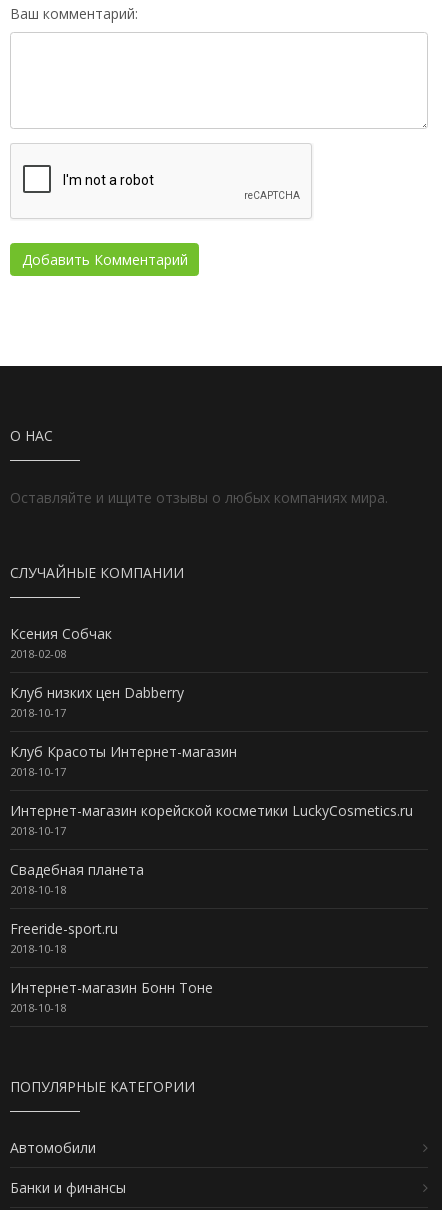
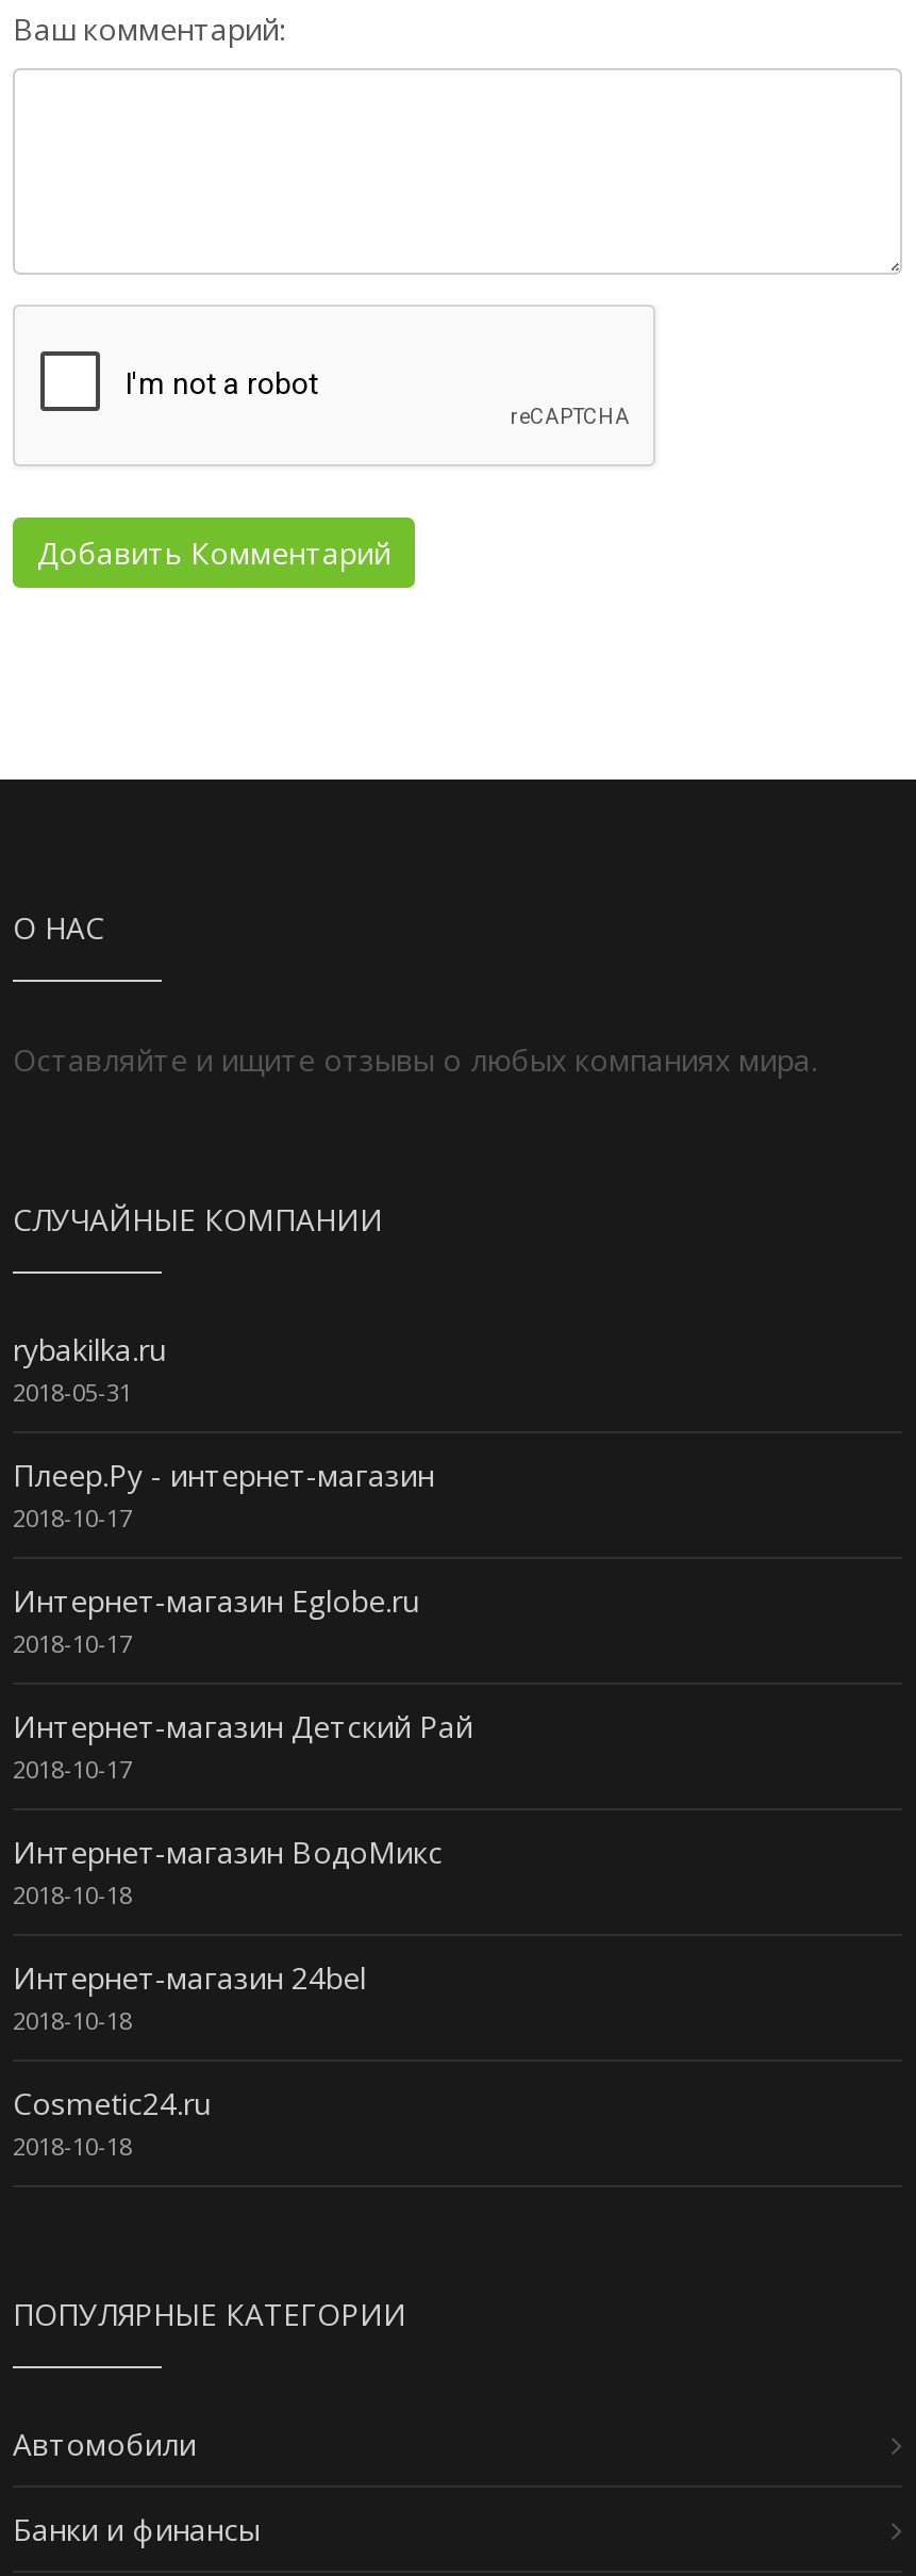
- Ксения Собчак
- 2018-02-08
+ rybakilka.ru
+ 2018-05-31

- Клуб низких цен Dabberry
+ Плеер.Ру - интернет-магазин

- Клуб Красоты Интернет-магазин
+ Интернет-магазин Eglobe.ru

- Интернет-магазин корейской косметики LuckyCosmetics.ru
+ Интернет-магазин Детский Рай

- Свадебная планета
+ Интернет-магазин ВодоМикс

- Freeride-sport.ru
+ Интернет-магазин 24bel

- Интернет-магазин Бонн Тоне
+ Cosmetic24.ru
